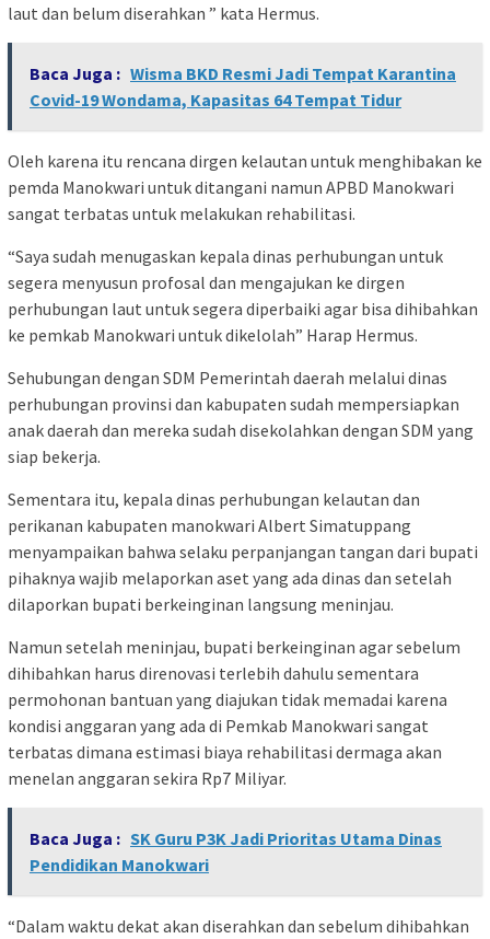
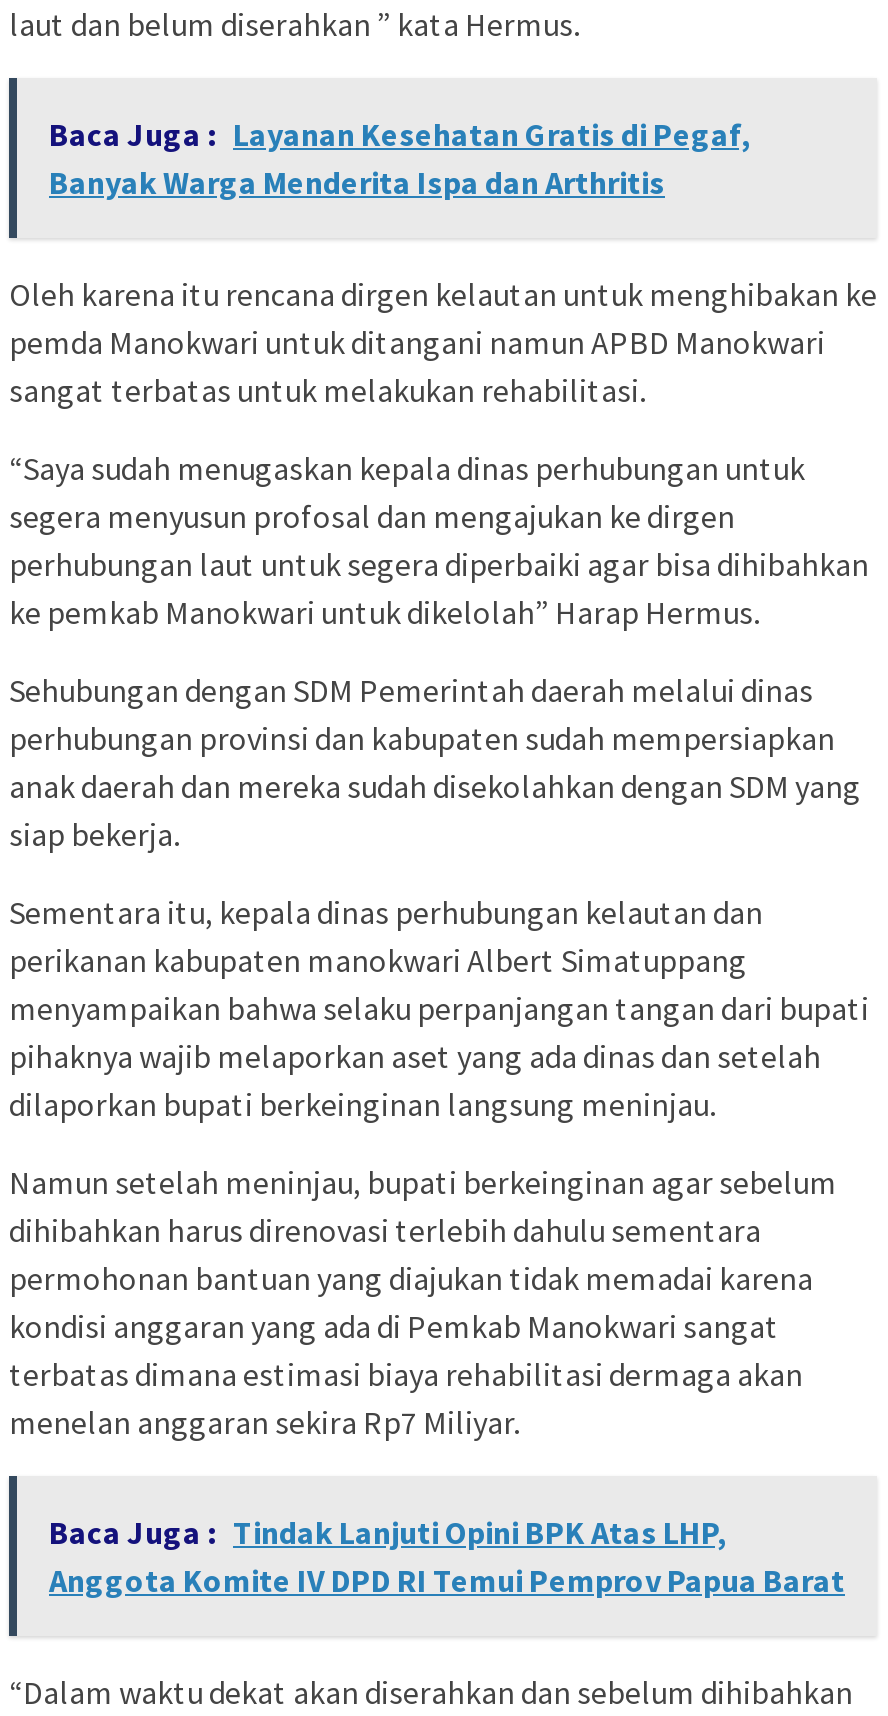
- Baca Juga : Wisma BKD Resmi Jadi Tempat Karantina
- Covid-19 Wondama, Kapasitas 64 Tempat Tidur
+ Baca Juga : Layanan Kesehatan Gratis di Pegaf,
+ Banyak Warga Menderita Ispa dan Arthritis

- Baca Juga : SK Guru P3K Jadi Prioritas Utama Dinas
- Pendidikan Manokwari
+ Baca Juga : Tindak Lanjuti Opini BPK Atas LHP,
+ Anggota Komite IV DPD RI Temui Pemprov Papua Barat
